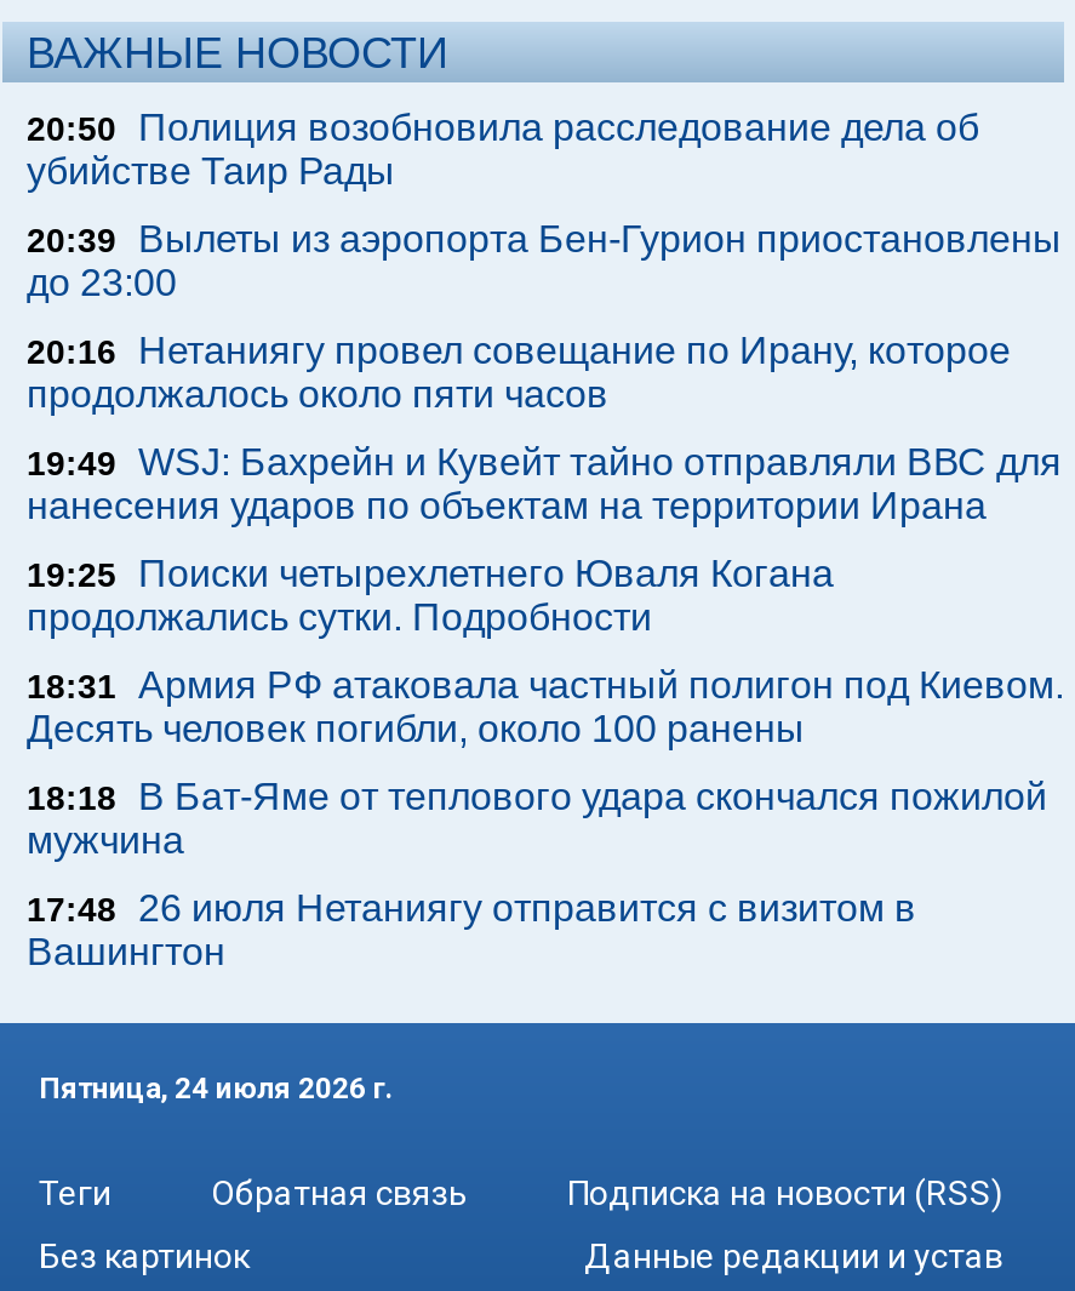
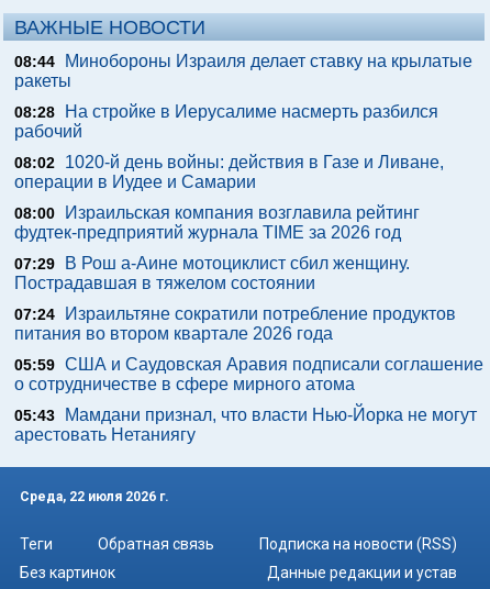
- 20:50 Полиция возобновила расследование дела об
- убийстве Таир Рады
+ 08:44 Минобороны Израиля делает ставку на крылатые
+ ракеты

- 20:39 Вылеты из аэропорта Бен-Гурион приостановлены
- до 23:00
+ 08:28 На стройке в Иерусалиме насмерть разбился
+ рабочий

- 20:16 Нетаниягу провел совещание по Ирану, которое
- продолжалось около пяти часов
+ 08:02 1020-й день войны: действия в Газе и Ливане,
+ операции в Иудее и Самарии

- 19:49 WSJ: Бахрейн и Кувейт тайно отправляли ВВС для
- нанесения ударов по объектам на территории Ирана
+ 08:00 Израильская компания возглавила рейтинг
+ фудтек-предприятий журнала TIME за 2026 год

- 19:25 Поиски четырехлетнего Юваля Когана
- продолжались сутки. Подробности
+ 07:29 В Рош а-Аине мотоциклист сбил женщину.
+ Пострадавшая в тяжелом состоянии

- 18:31 Армия РФ атаковала частный полигон под Киевом.
- Десять человек погибли, около 100 ранены
+ 07:24 Израильтяне сократили потребление продуктов
+ питания во втором квартале 2026 года

- 18:18 В Бат-Яме от теплового удара скончался пожилой
- мужчина
+ 05:59 США и Саудовская Аравия подписали соглашение
+ о сотрудничестве в сфере мирного атома

- 17:48 26 июля Нетаниягу отправится с визитом в
- Вашингтон
+ 05:43 Мамдани признал, что власти Нью-Йорка не могут
+ арестовать Нетаниягу

- Пятница, 24 июля 2026 г.
+ Среда, 22 июля 2026 г.
